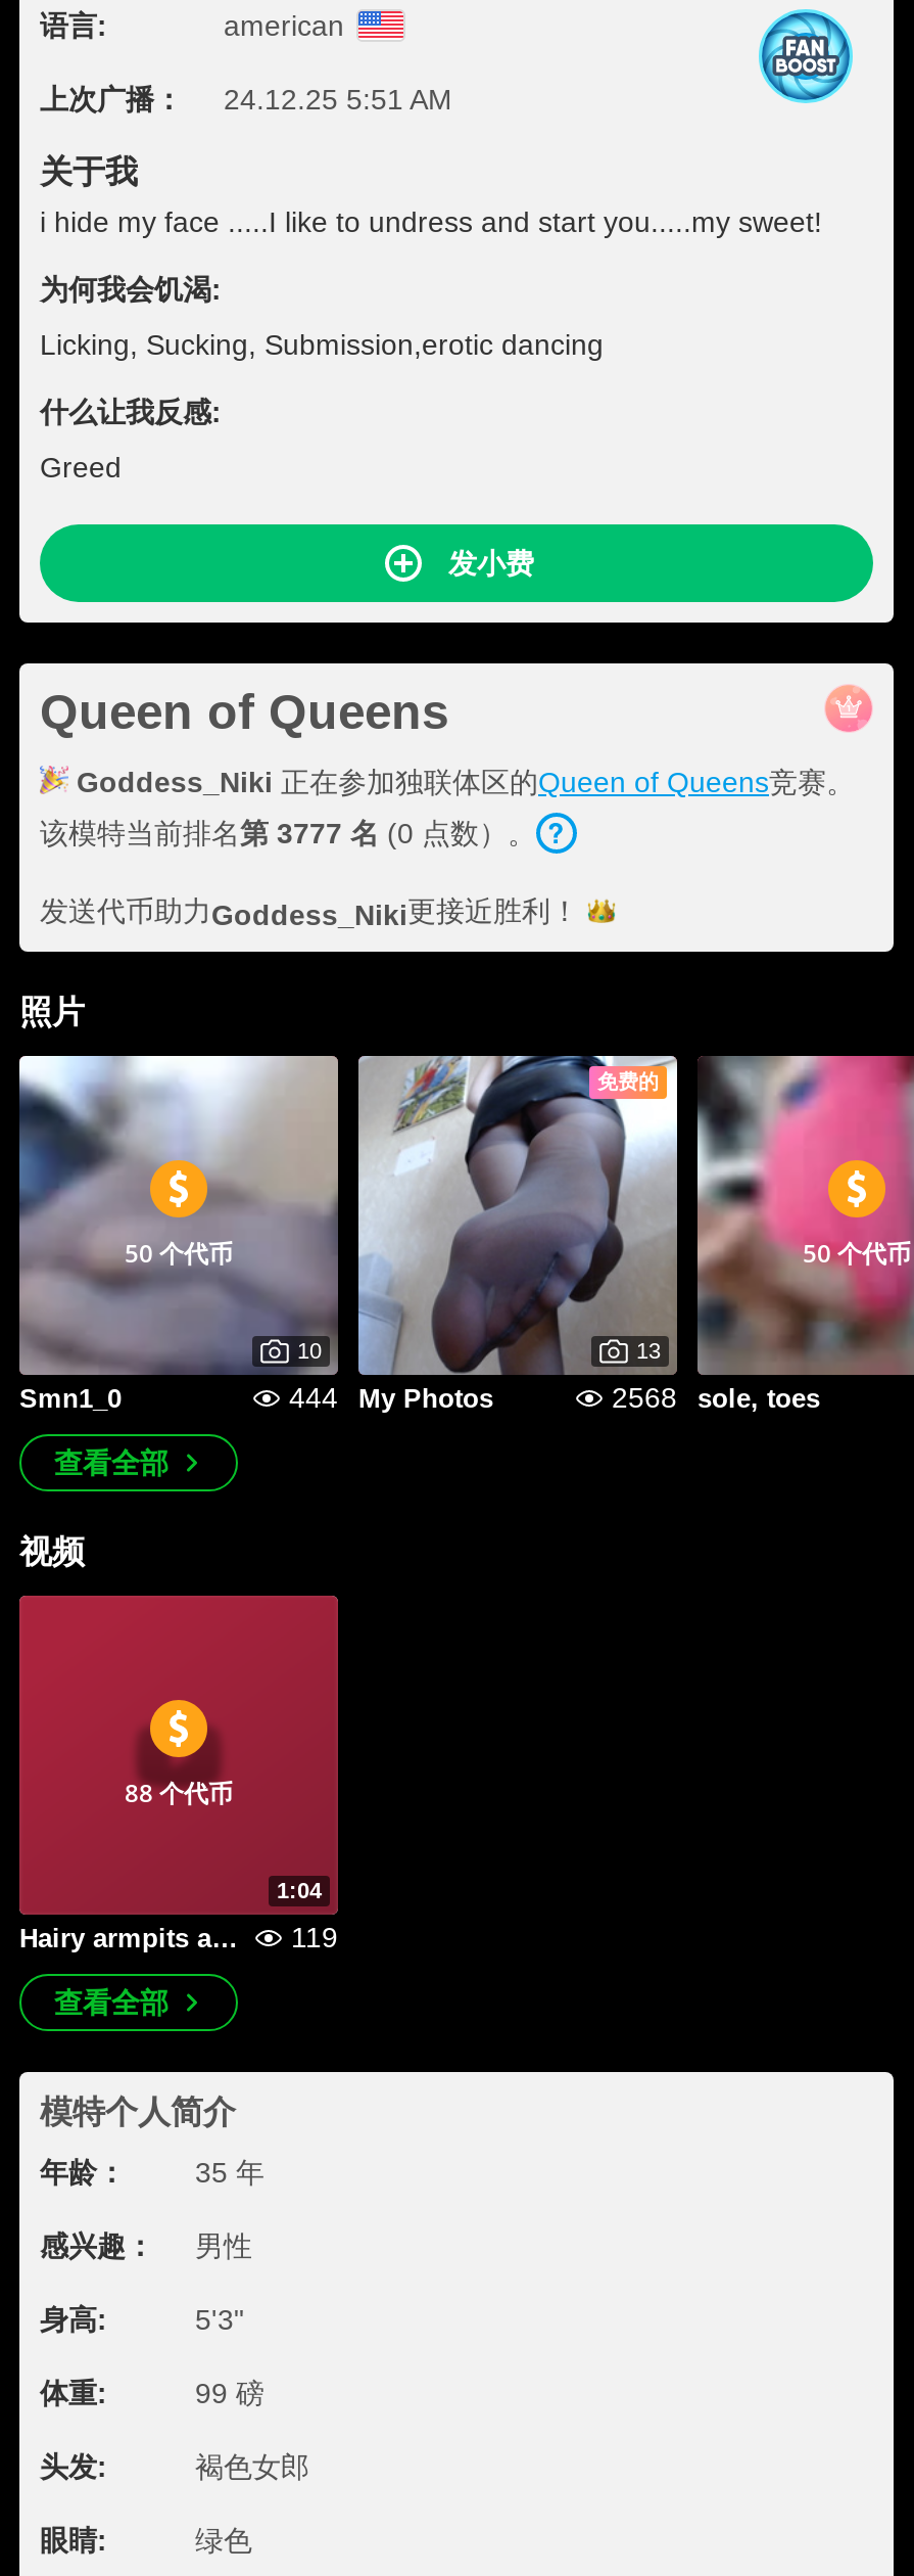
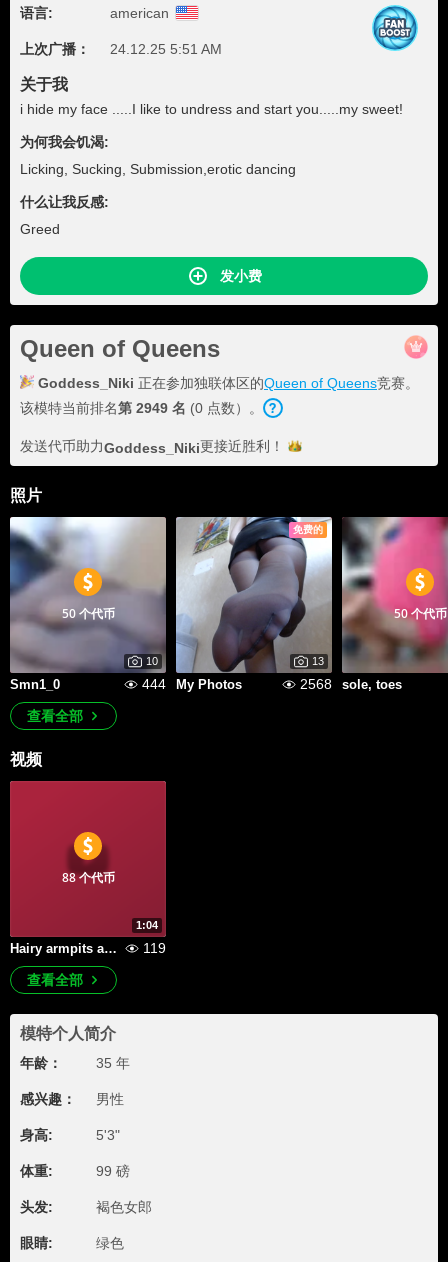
- 该模特当前排名第3777名(0 点数）。
+ 该模特当前排名第2949名(0 点数）。
